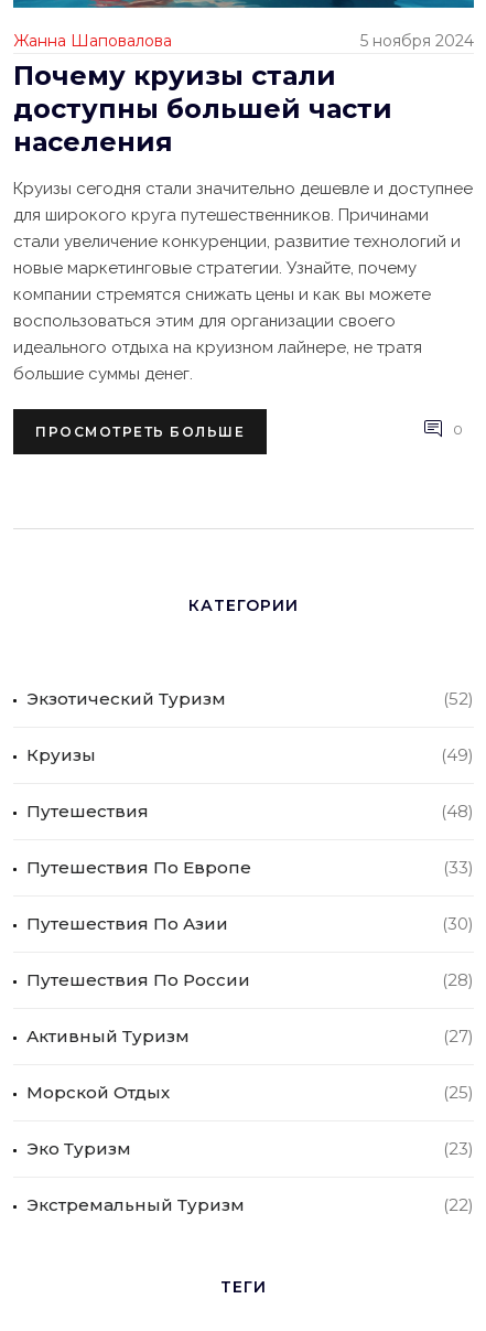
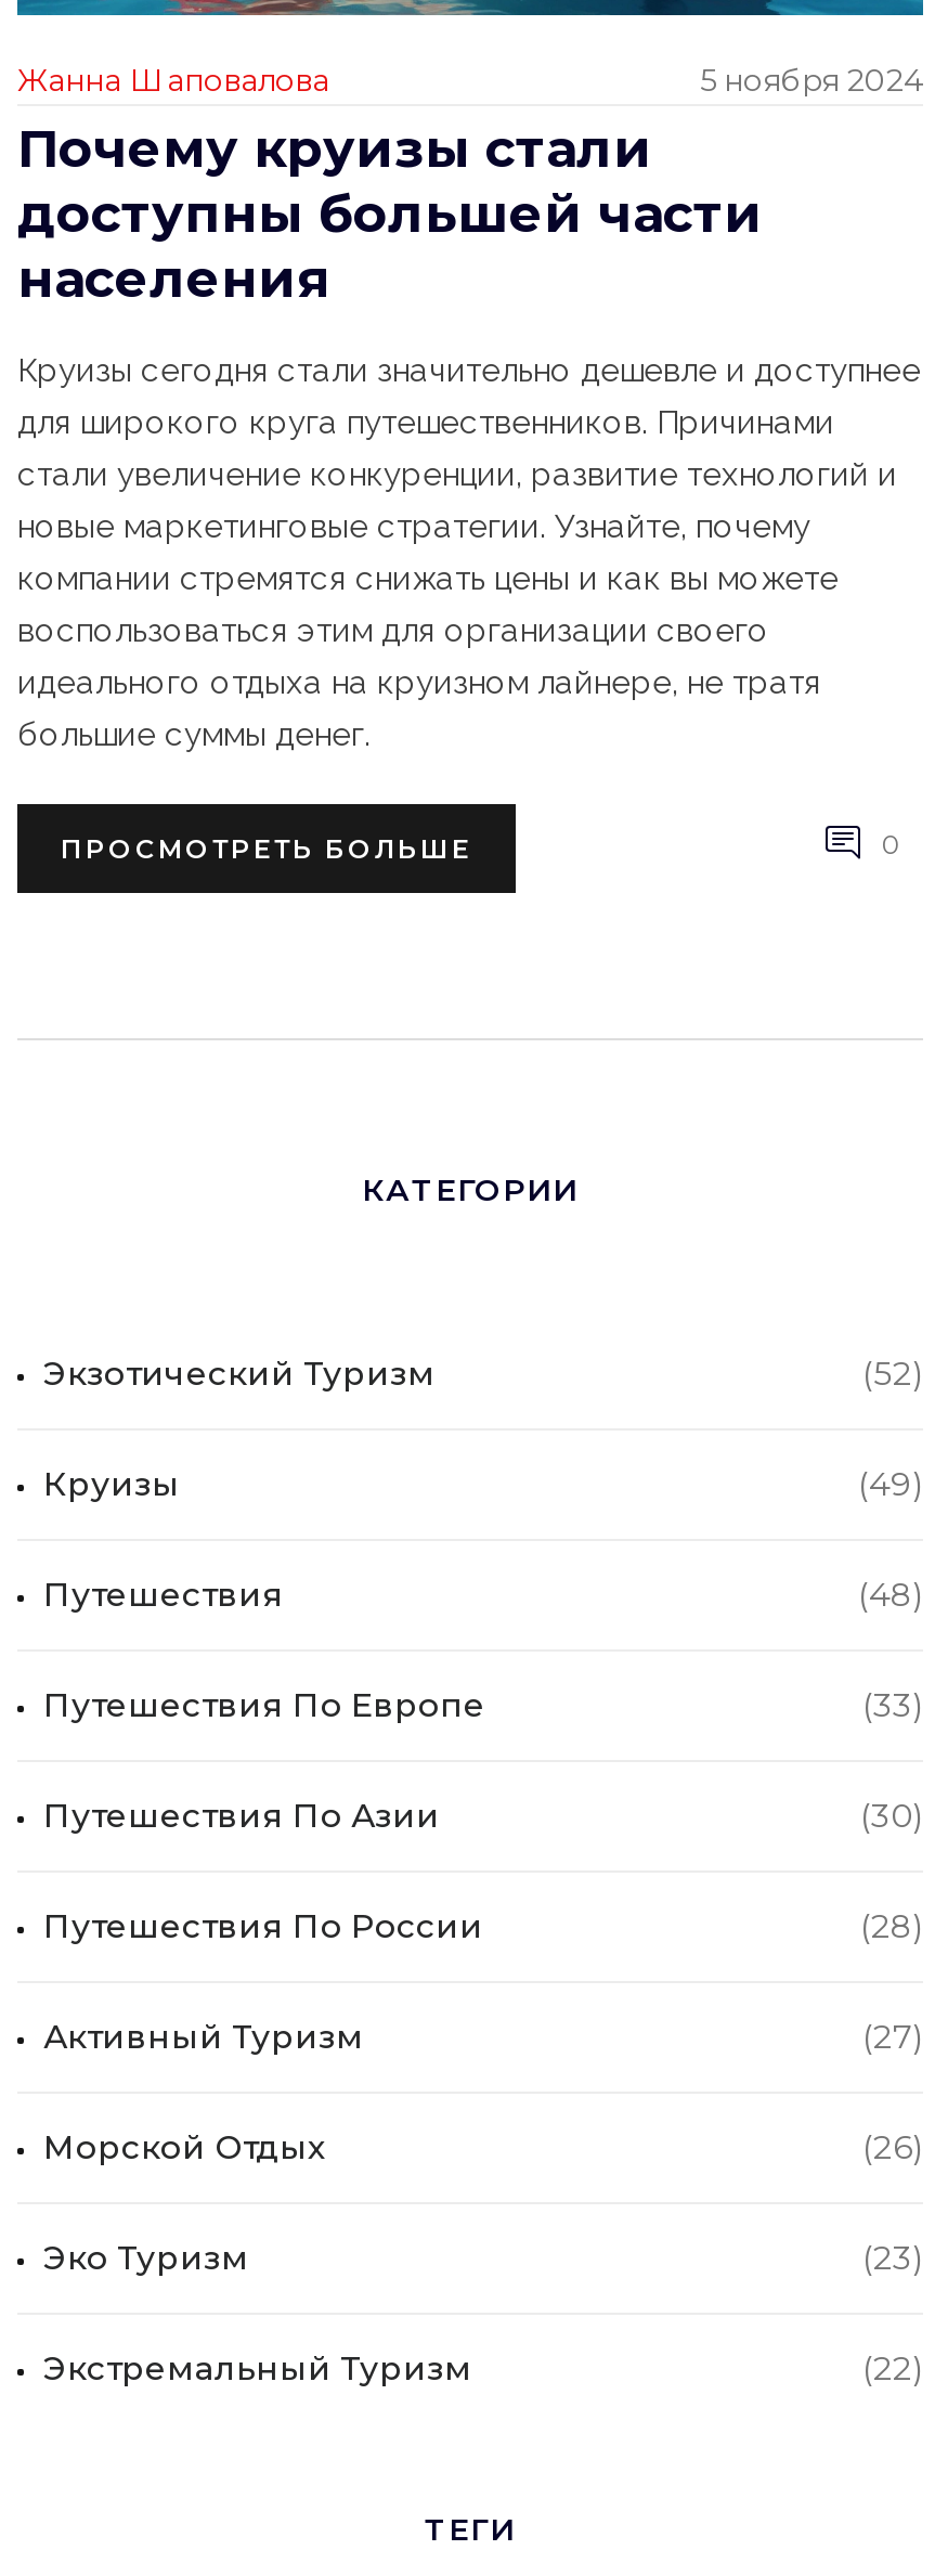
- (25)
+ (26)
